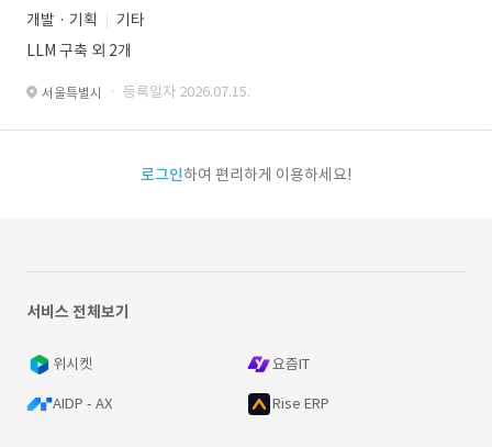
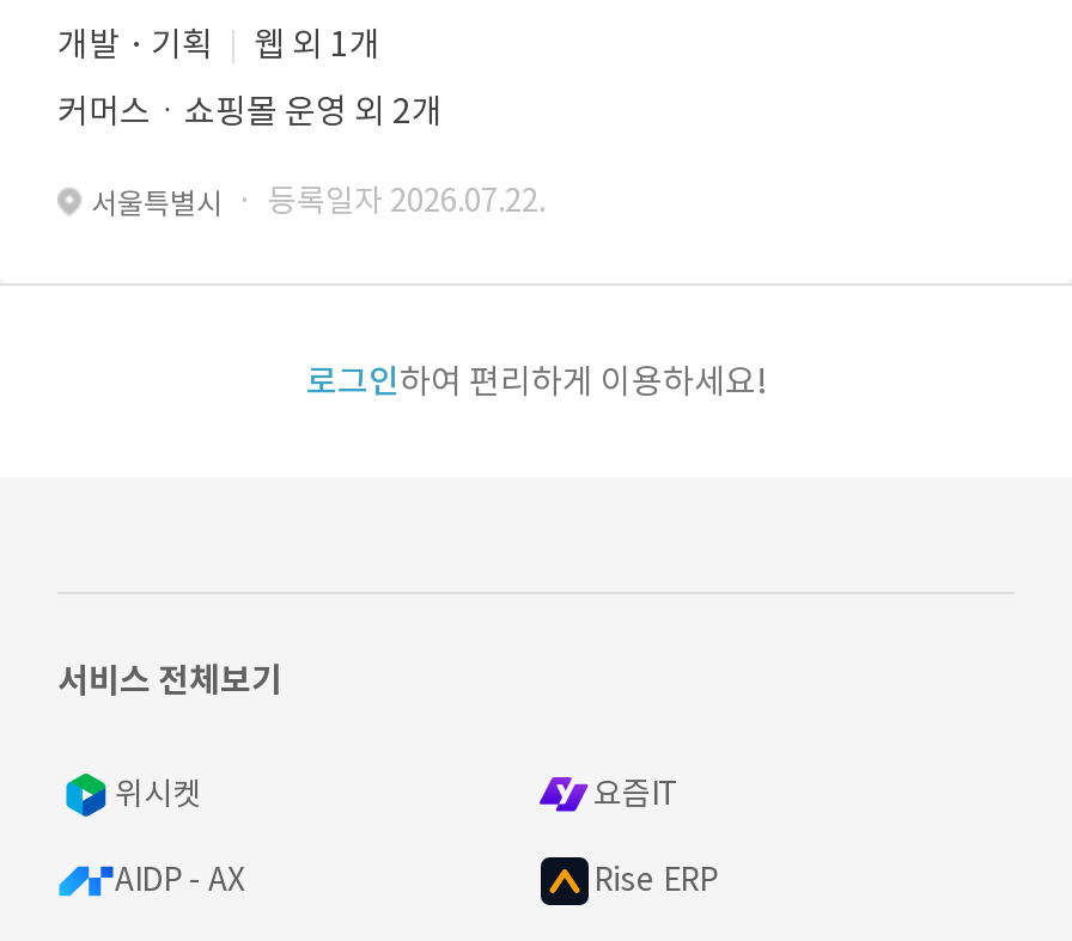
- 기타
+ 웹 외 1개

- LLM 구축 외 2개
+ 커머스ㆍ쇼핑몰 운영 외 2개

- 서울특별시 · 등록일자 2026.07.15.
+ 서울특별시 · 등록일자 2026.07.22.
